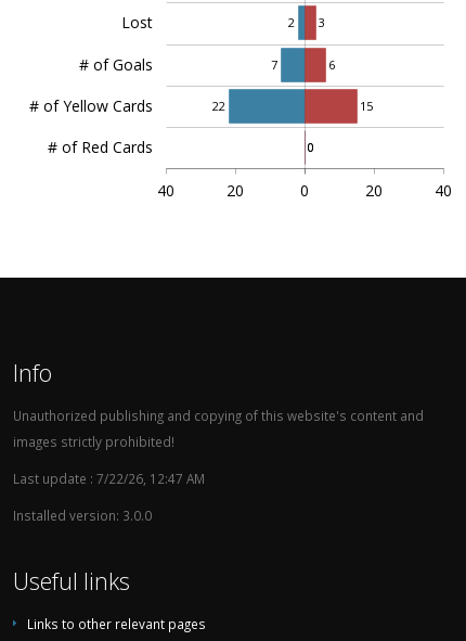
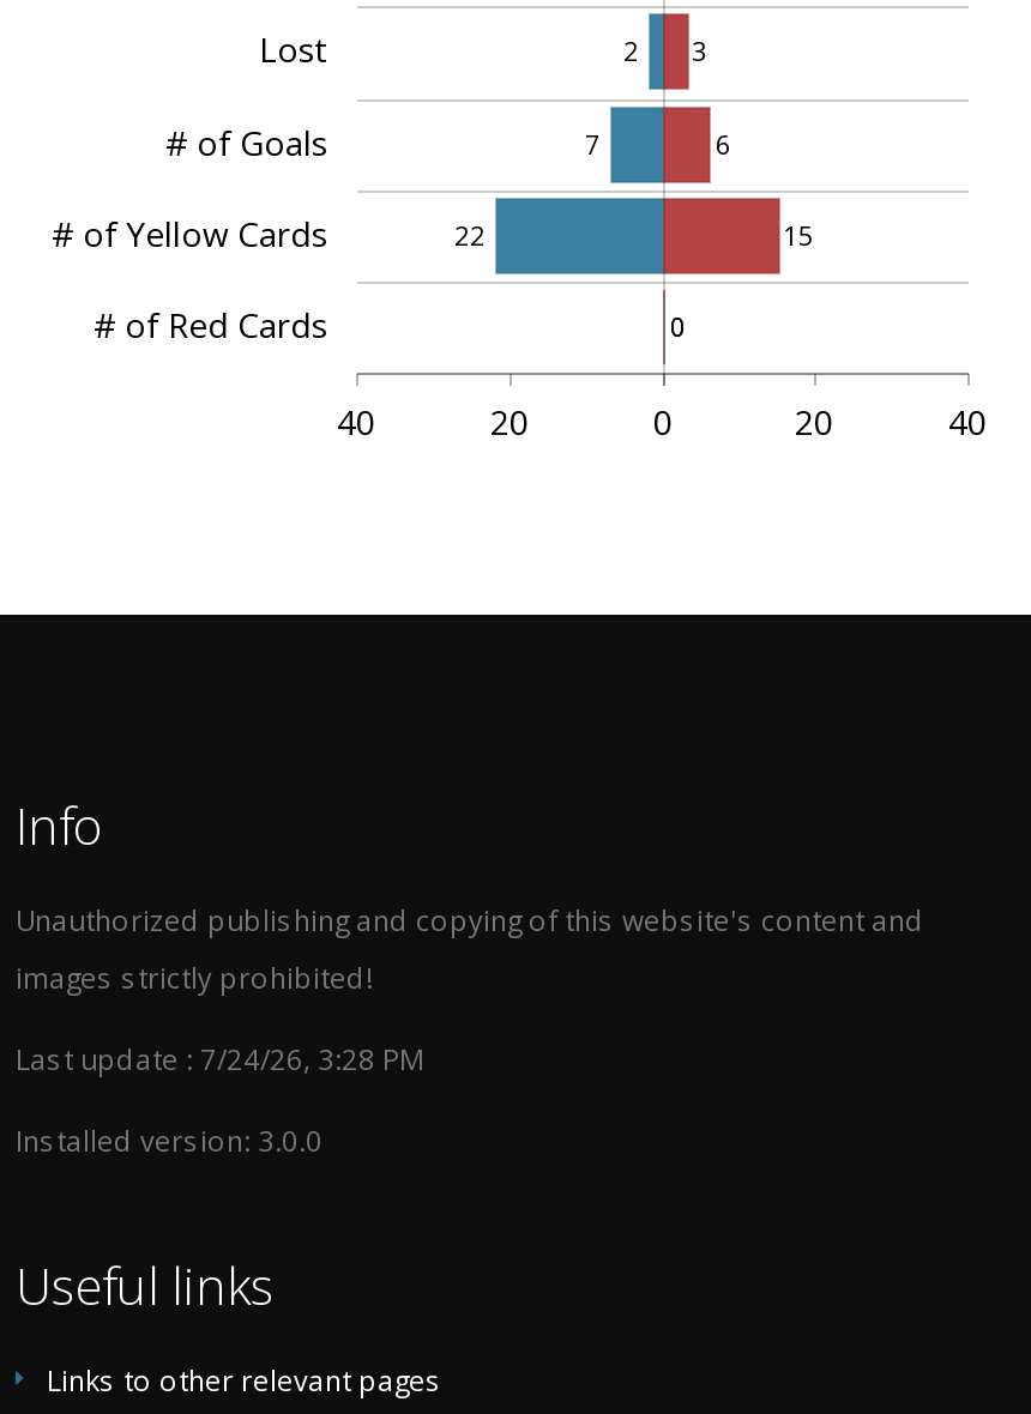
- Last update : 7/22/26, 12:47 AM
+ Last update : 7/24/26, 3:28 PM
